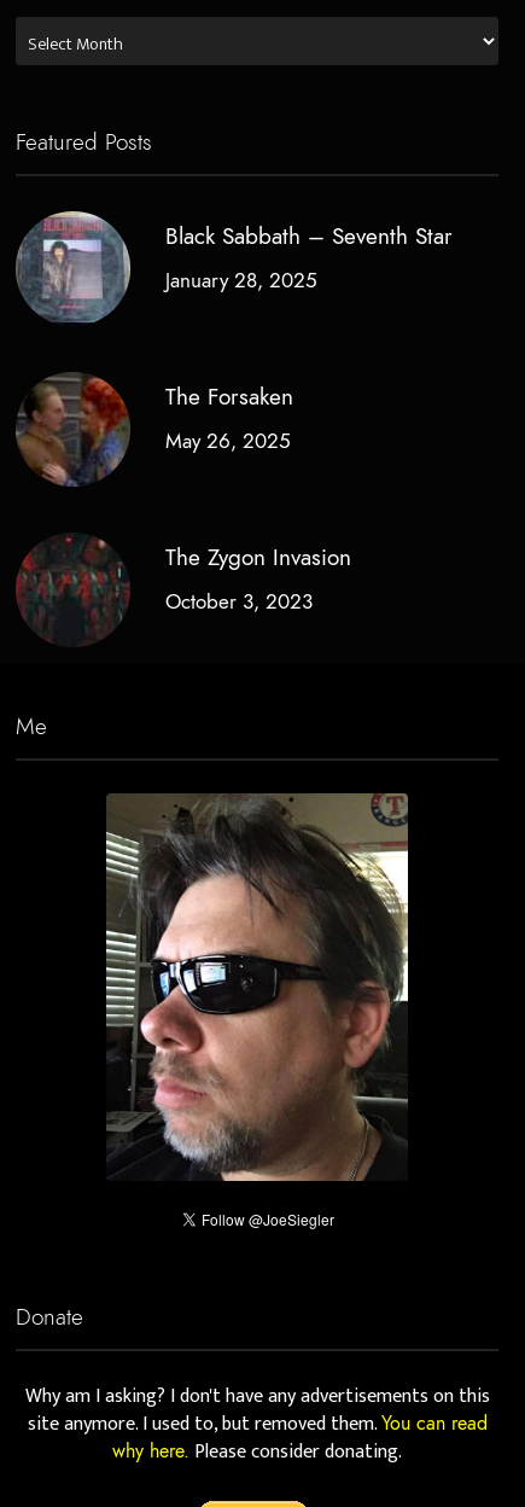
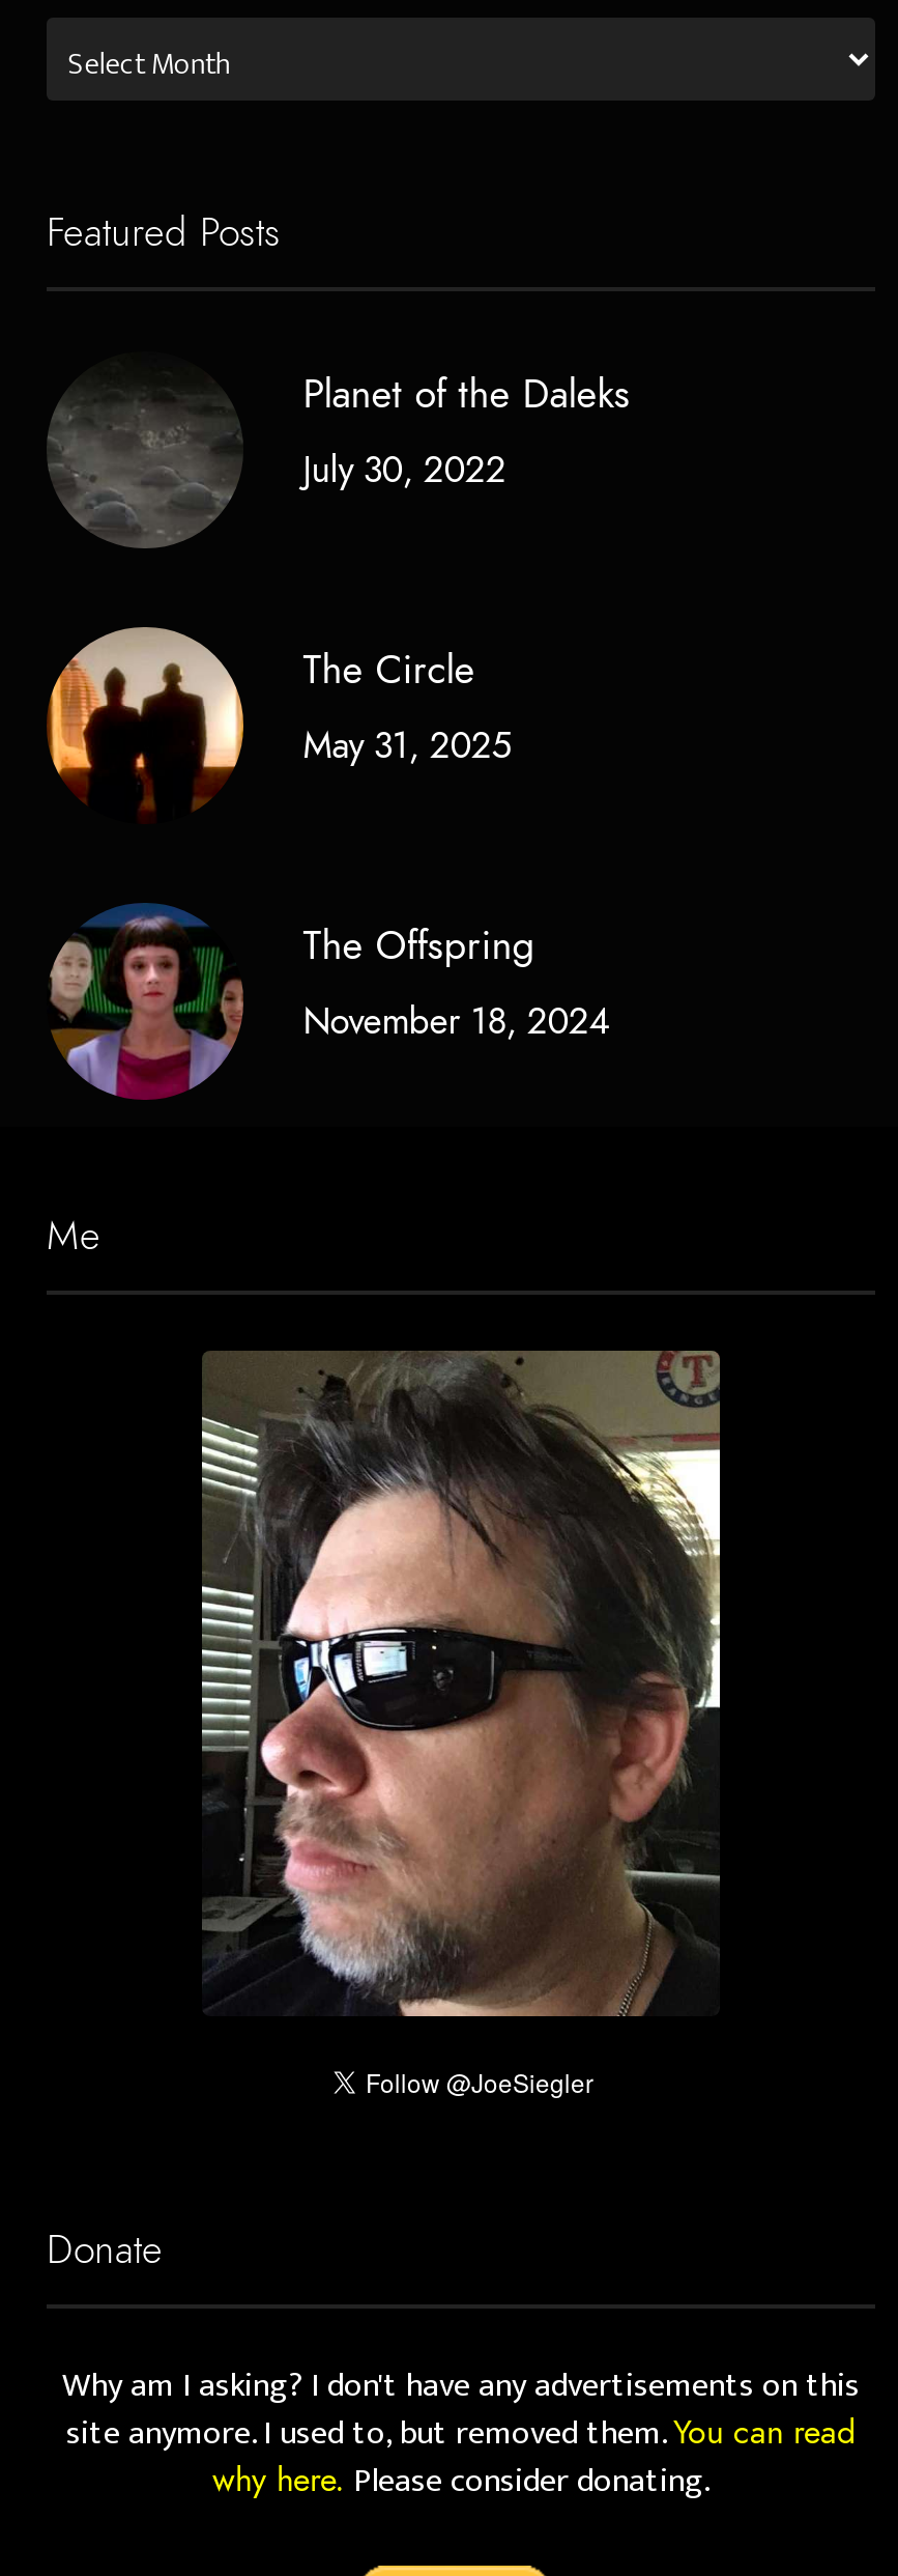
- [image]
- Black Sabbath – Seventh Star
- January 28, 2025
+ [image]
+ Planet of the Daleks
+ July 30, 2022

- [image]
- The Forsaken
- May 26, 2025
+ [image]
+ The Circle
+ May 31, 2025

- [image]
- The Zygon Invasion
- October 3, 2023
+ [image]
+ The Offspring
+ November 18, 2024
